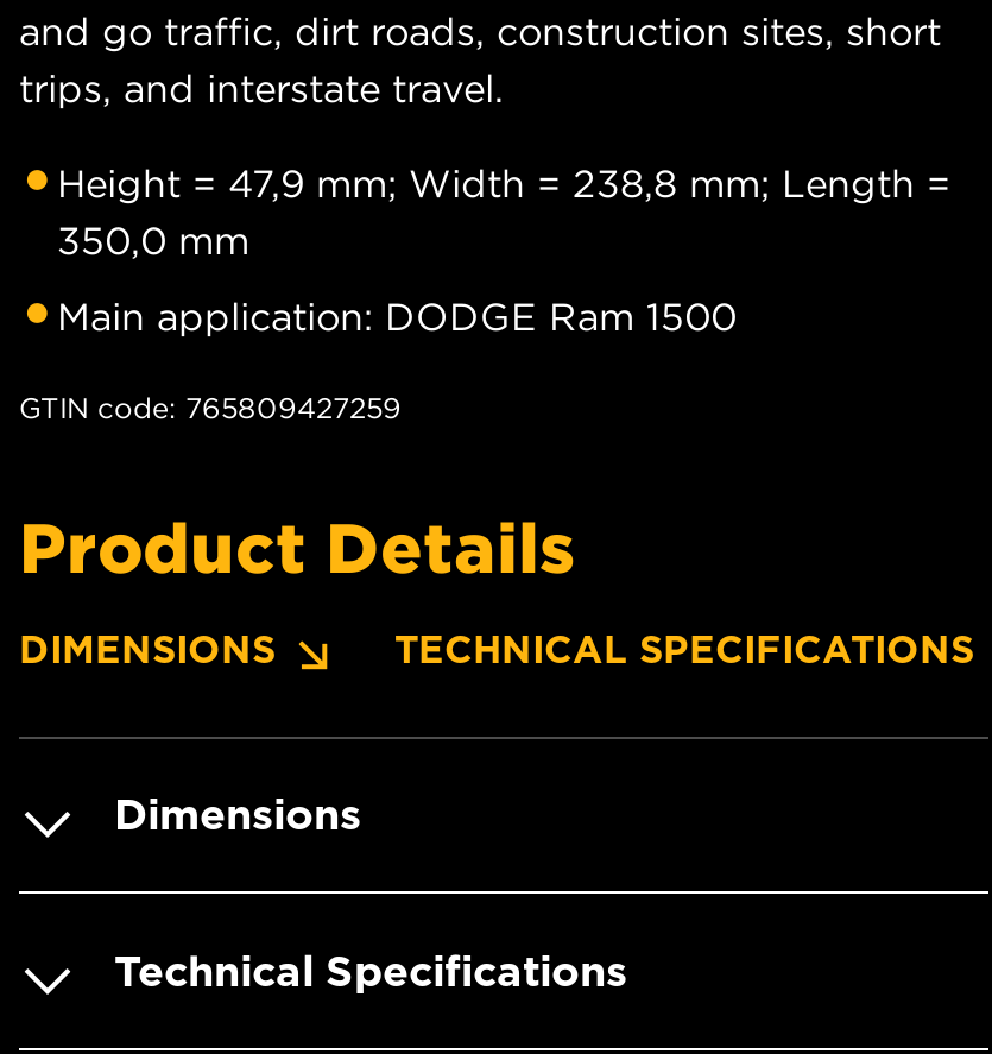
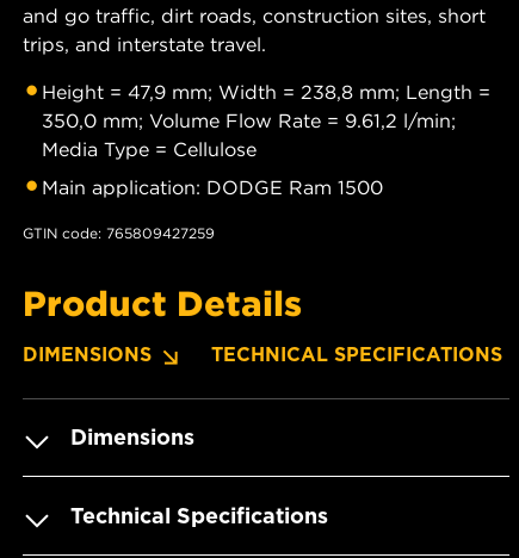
- 350,0 mm
+ 350,0 mm; Volume Flow Rate = 9.61,2 l/min;
+ Media Type = Cellulose
